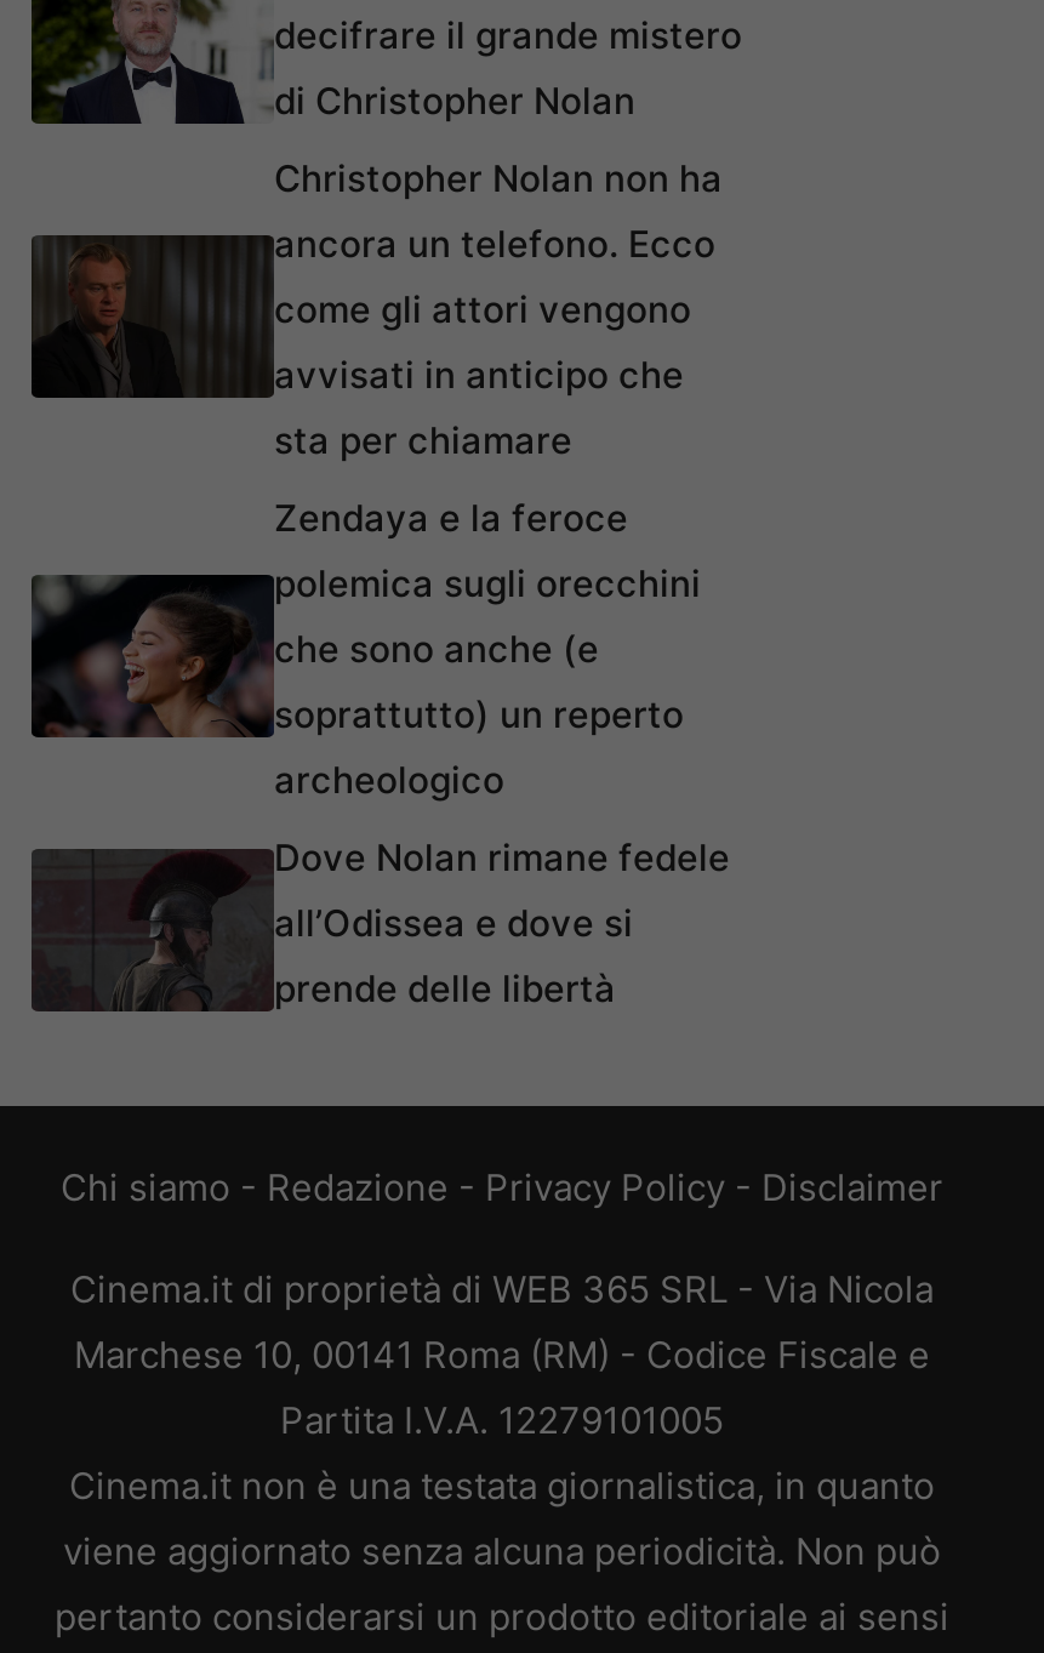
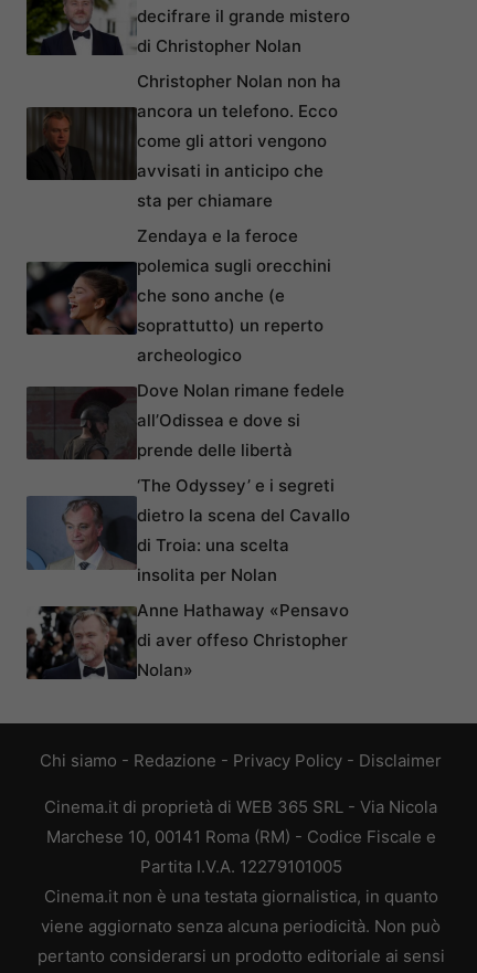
+ [image]
+ ‘The Odyssey’ e i segreti
+ dietro la scena del Cavallo
+ di Troia: una scelta
+ insolita per Nolan
+ Anne Hathaway «Pensavo
+ di aver offeso Christopher
+ Nolan»

+ [image]
